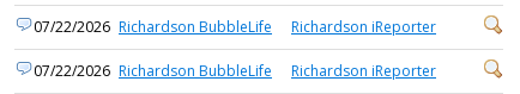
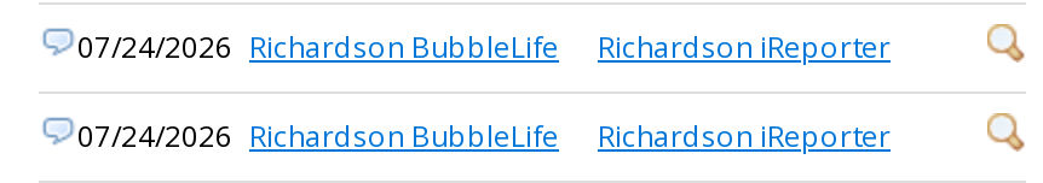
- 07/22/2026 Richardson BubbleLife
+ 07/24/2026 Richardson BubbleLife

- 07/22/2026 Richardson BubbleLife
+ 07/24/2026 Richardson BubbleLife
